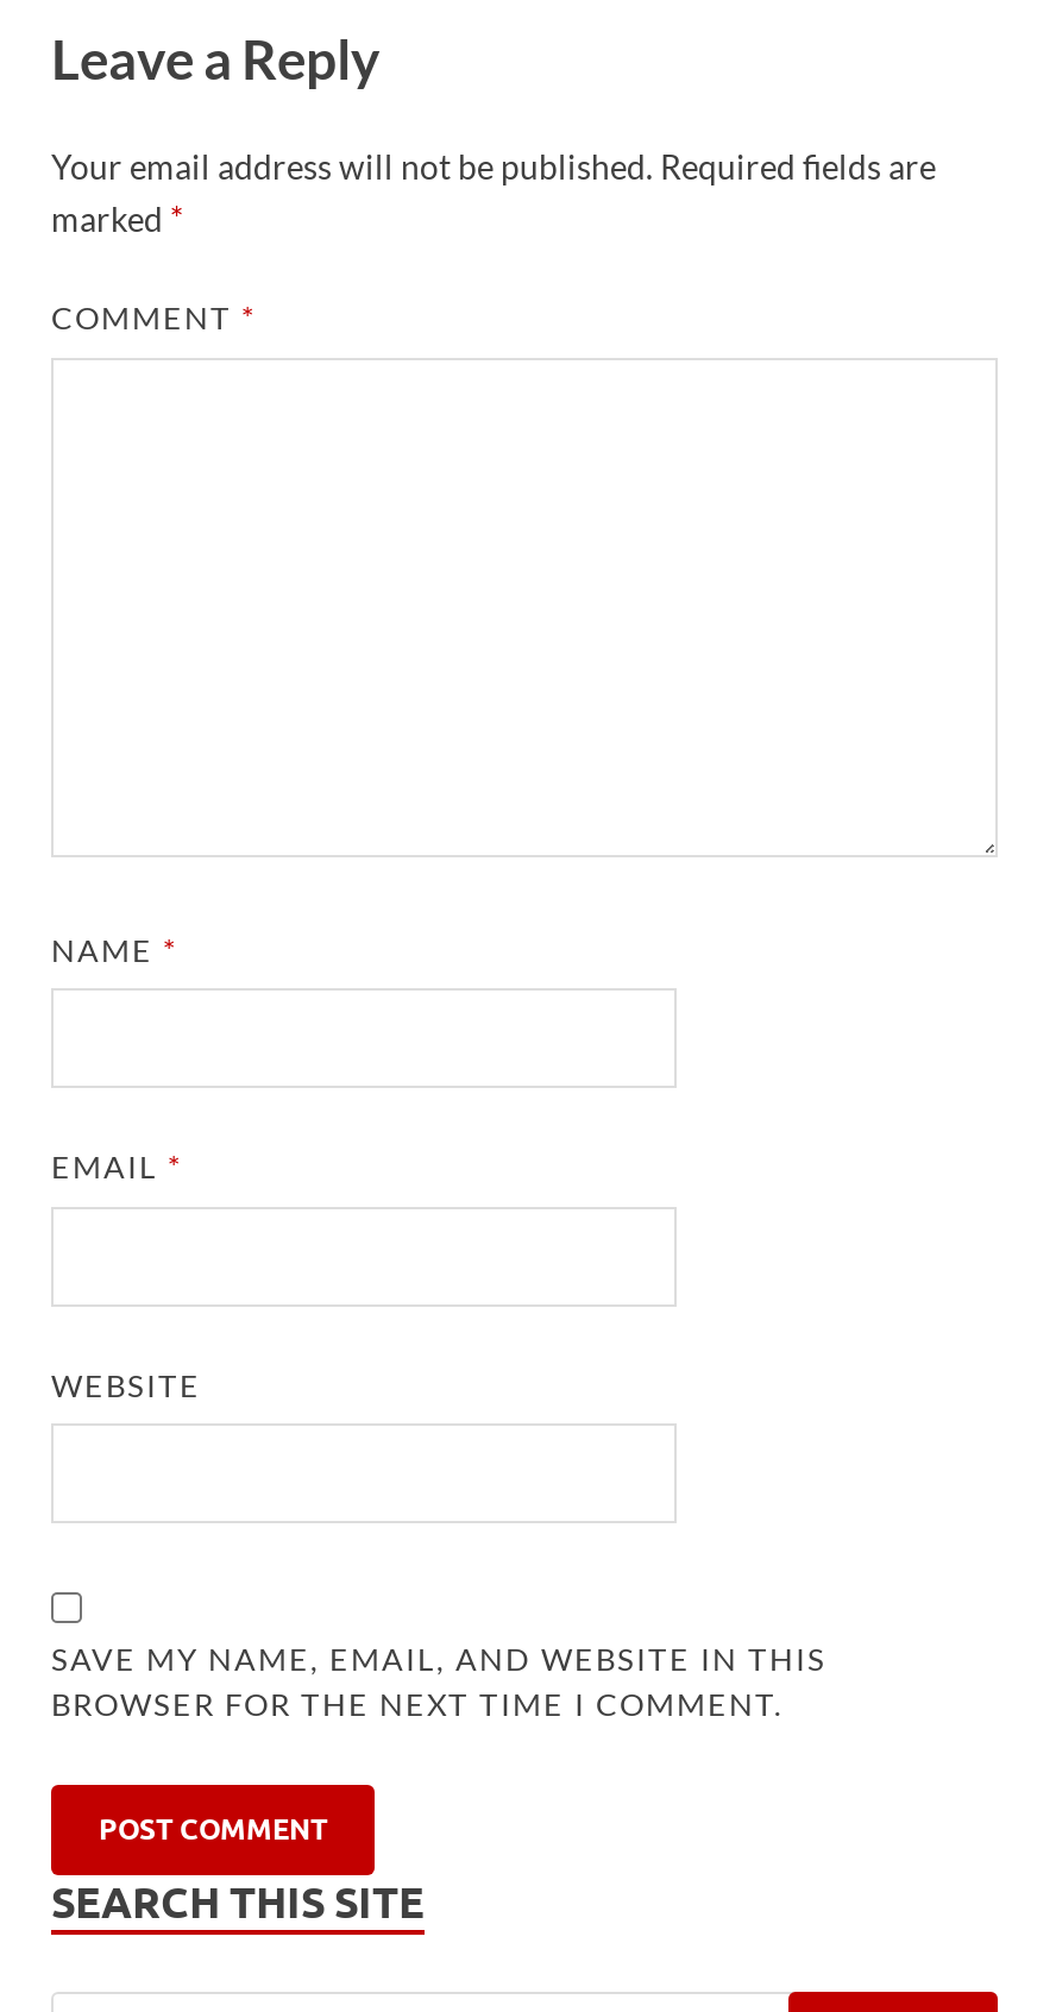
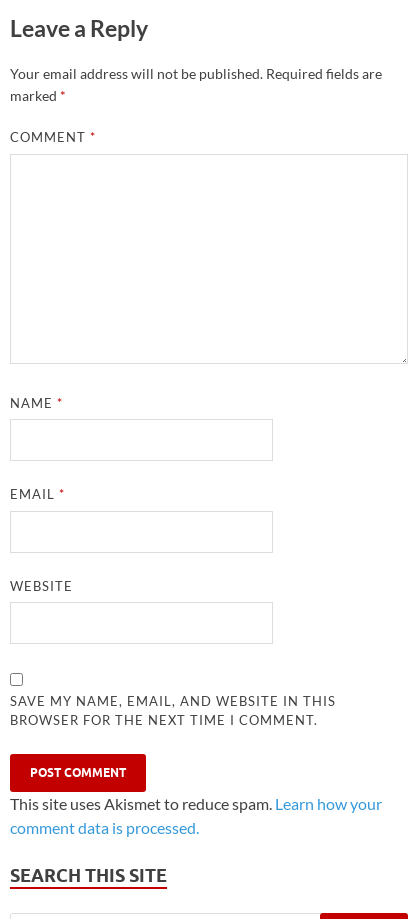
+ This site uses Akismet to reduce spam. Learn how your
+ comment data is processed.
